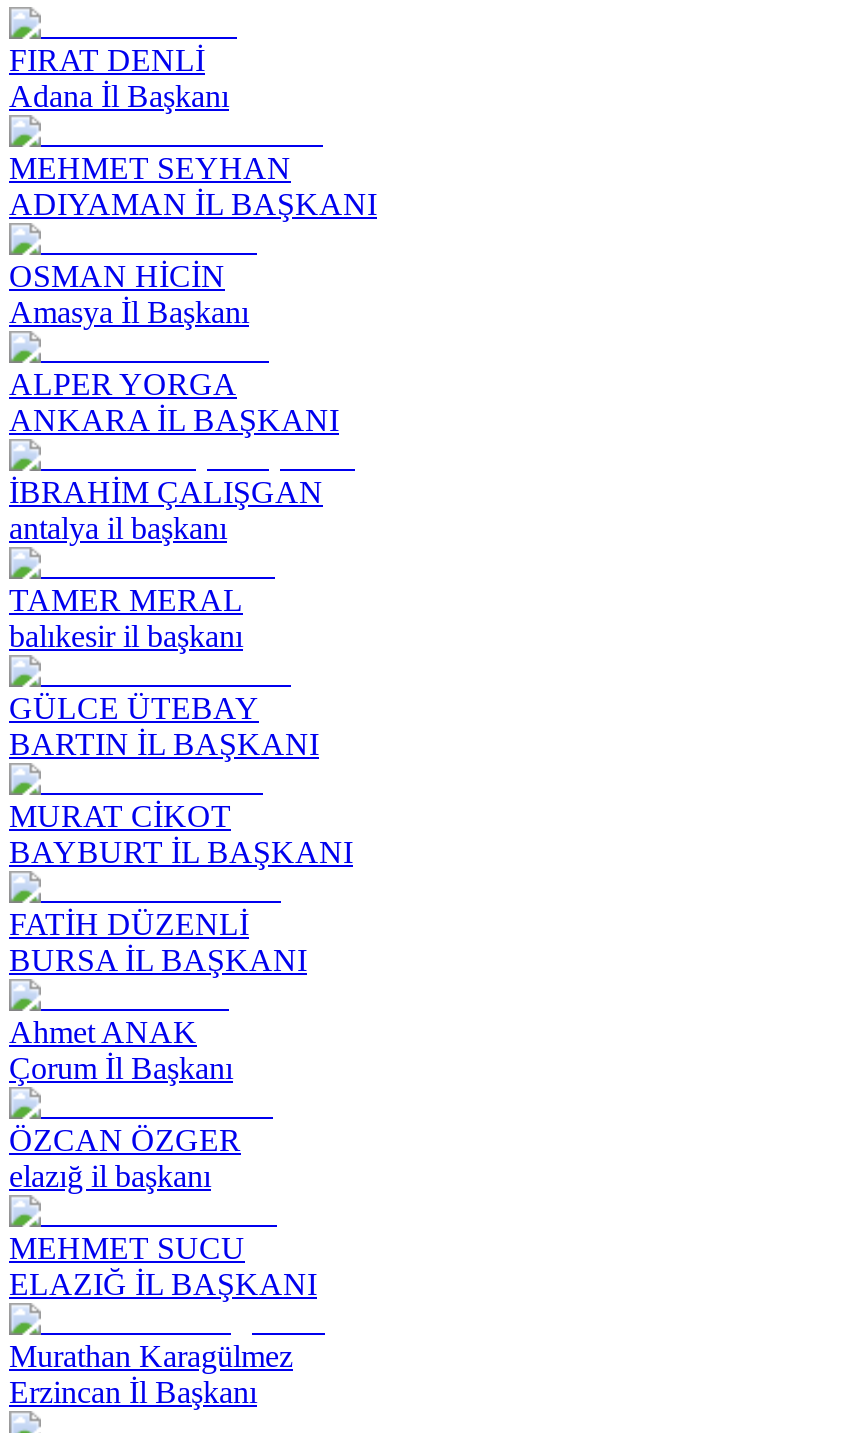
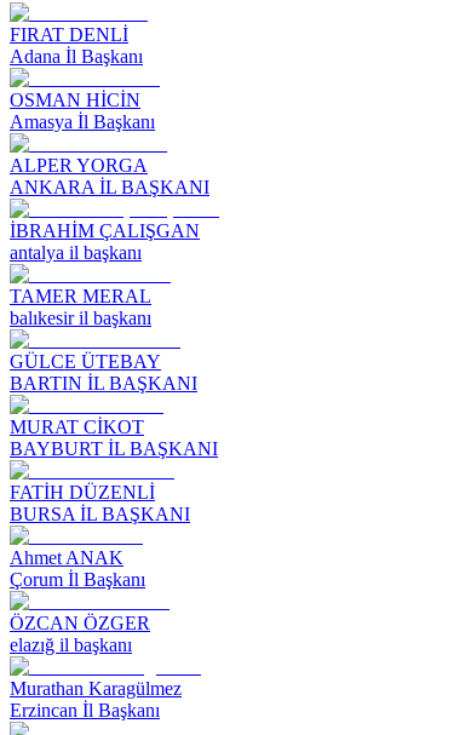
- MEHMET SEYHAN
- ADIYAMAN İL BAŞKANI

- MEHMET SUCU
- ELAZIĞ İL BAŞKANI
